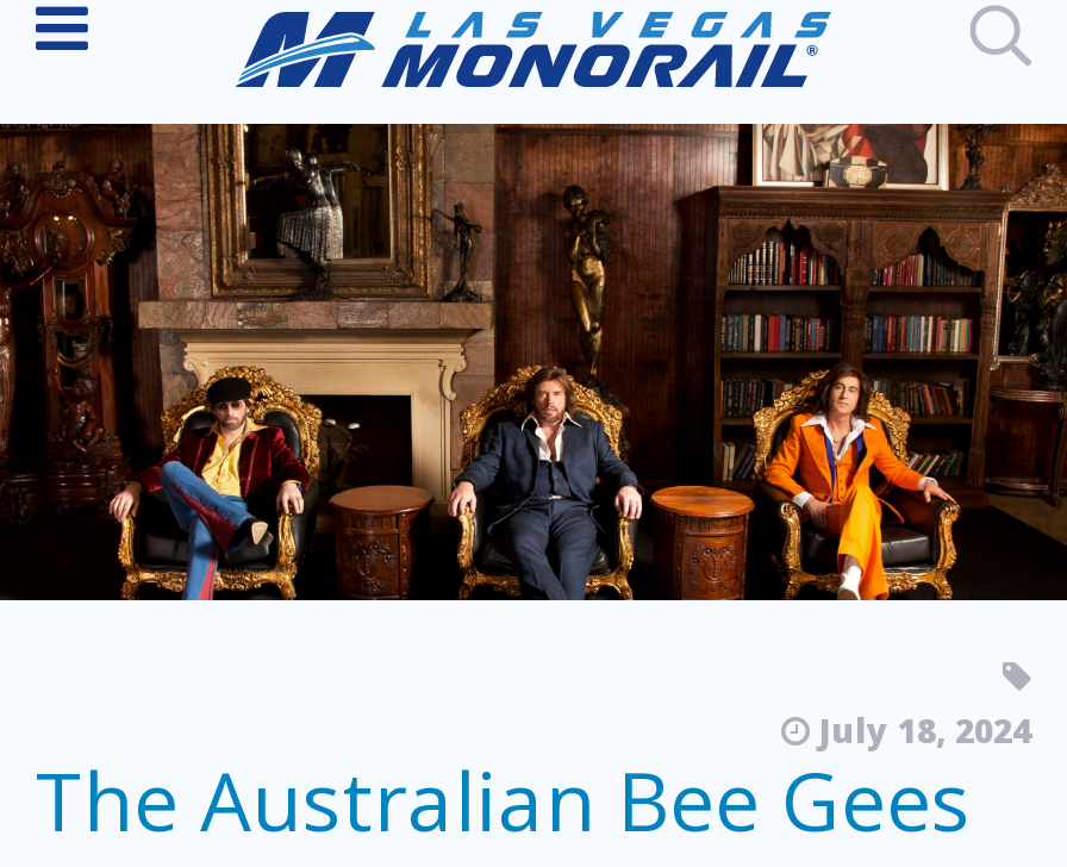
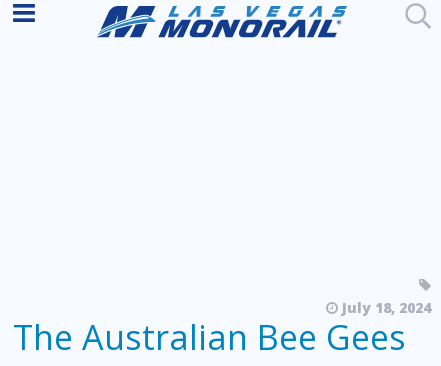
- [image]
